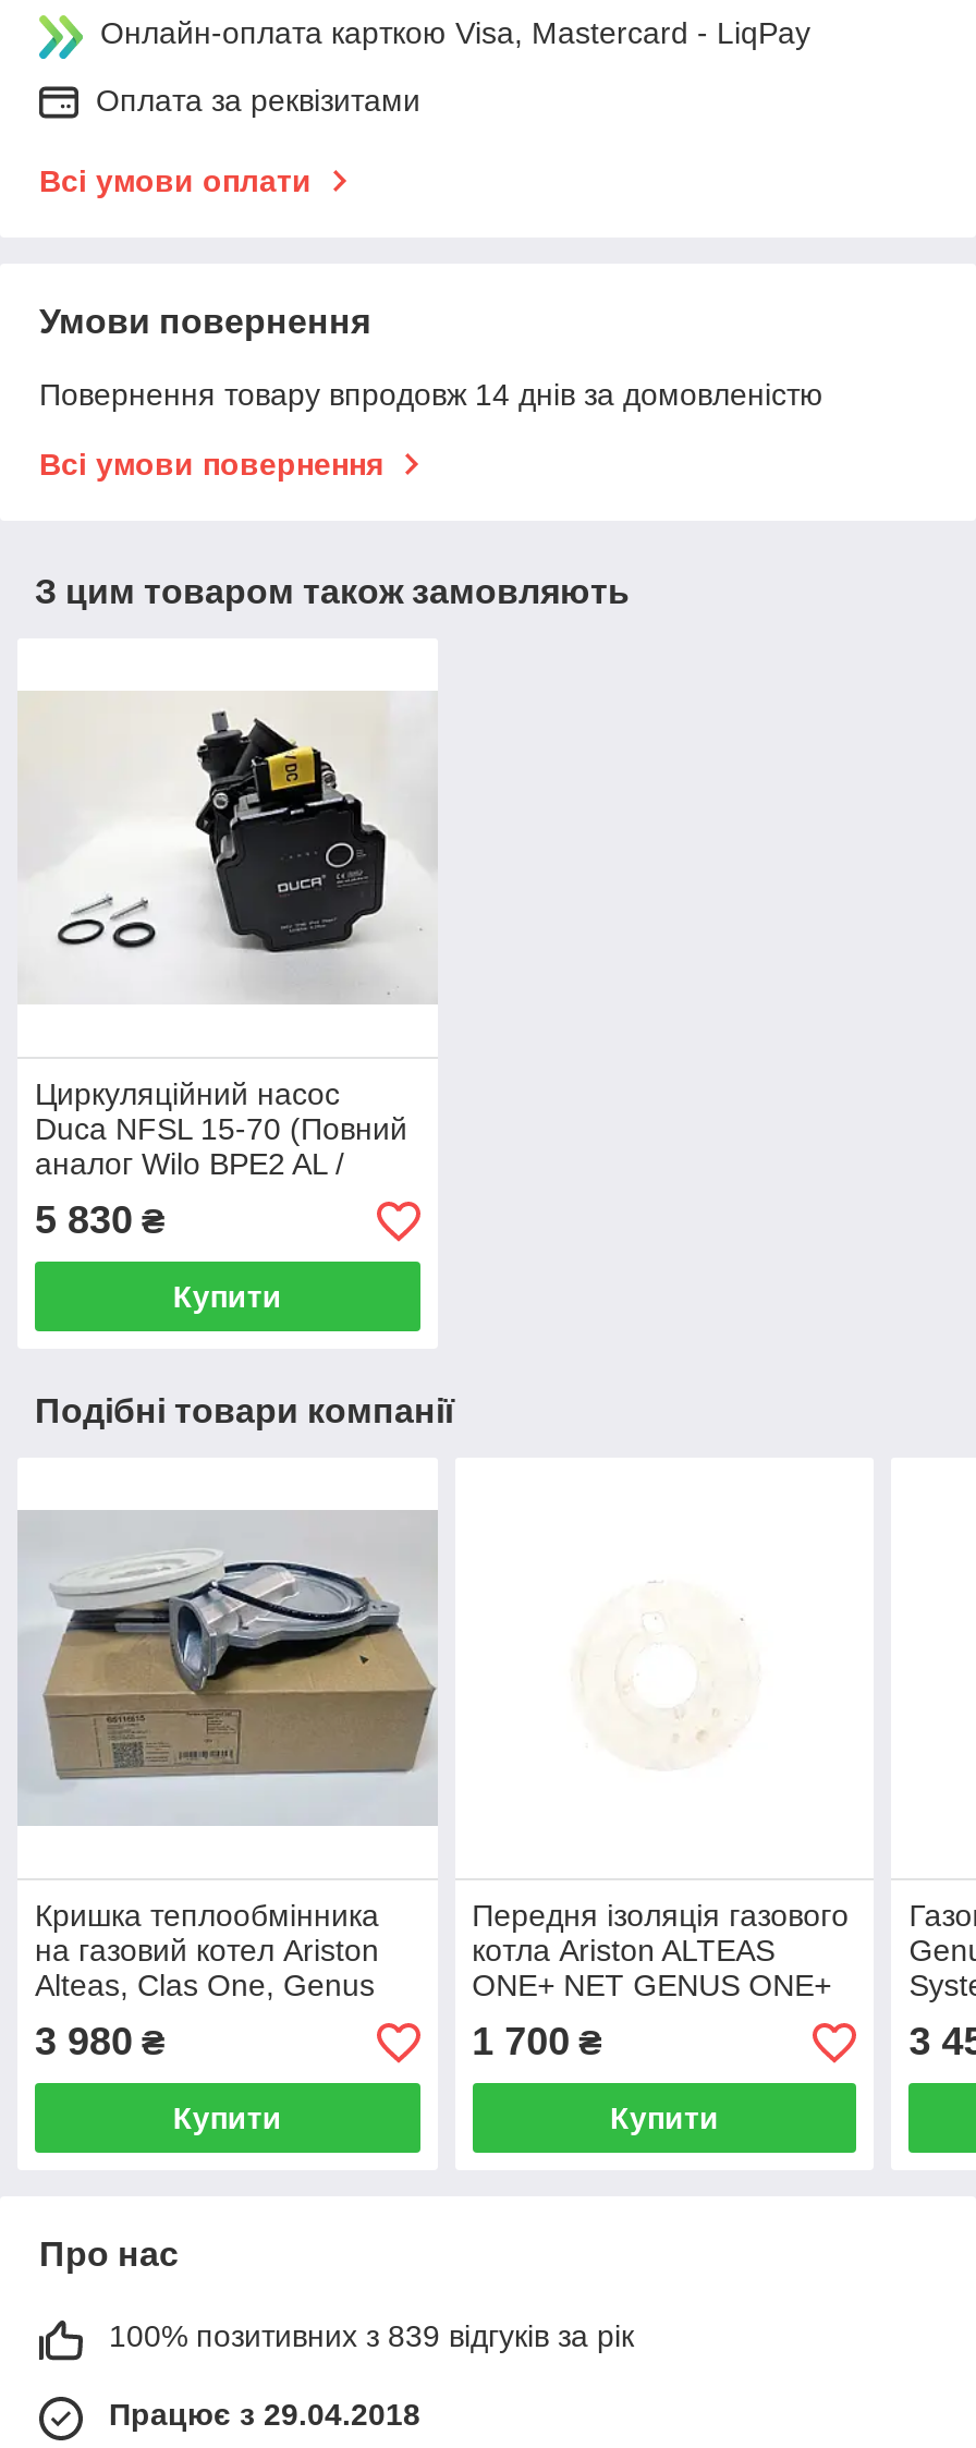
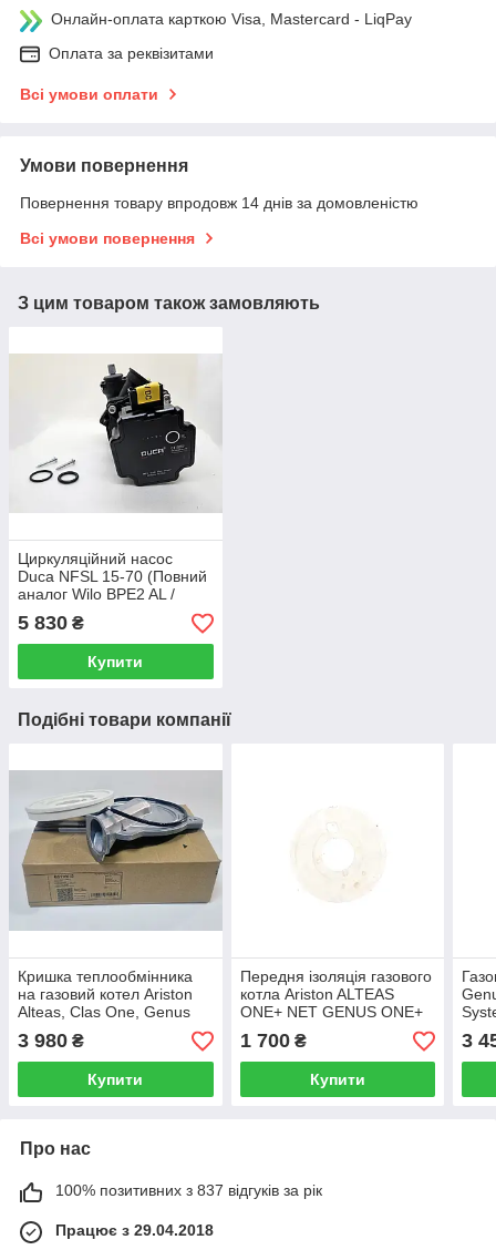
- 100% позитивних з 839 відгуків за рік
+ 100% позитивних з 837 відгуків за рік
